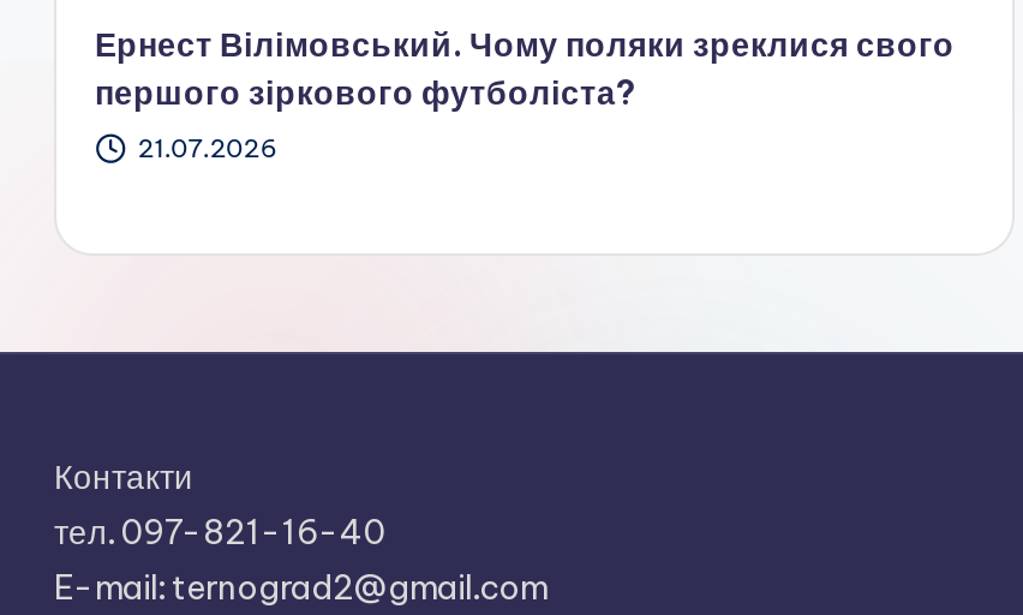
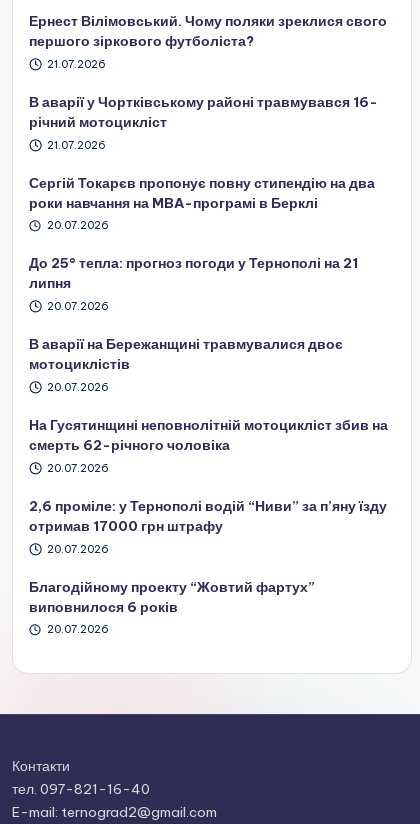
+ В аварії у Чортківському районі травмувався 16-
+ річний мотоцикліст
+ 21.07.2026
+ Сергій Токарєв пропонує повну стипендію на два
+ роки навчання на MBA-програмі в Берклі
+ 20.07.2026
+ До 25° тепла: прогноз погоди у Тернополі на 21
+ липня
+ 20.07.2026
+ В аварії на Бережанщині травмувалися двоє
+ мотоциклістів
+ 20.07.2026
+ На Гусятинщині неповнолітній мотоцикліст збив на
+ смерть 62-річного чоловіка
+ 20.07.2026
+ 2,6 проміле: у Тернополі водій “Ниви” за п’яну їзду
+ отримав 17000 грн штрафу
+ 20.07.2026
+ Благодійному проекту “Жовтий фартух”
+ виповнилося 6 років
+ 20.07.2026
